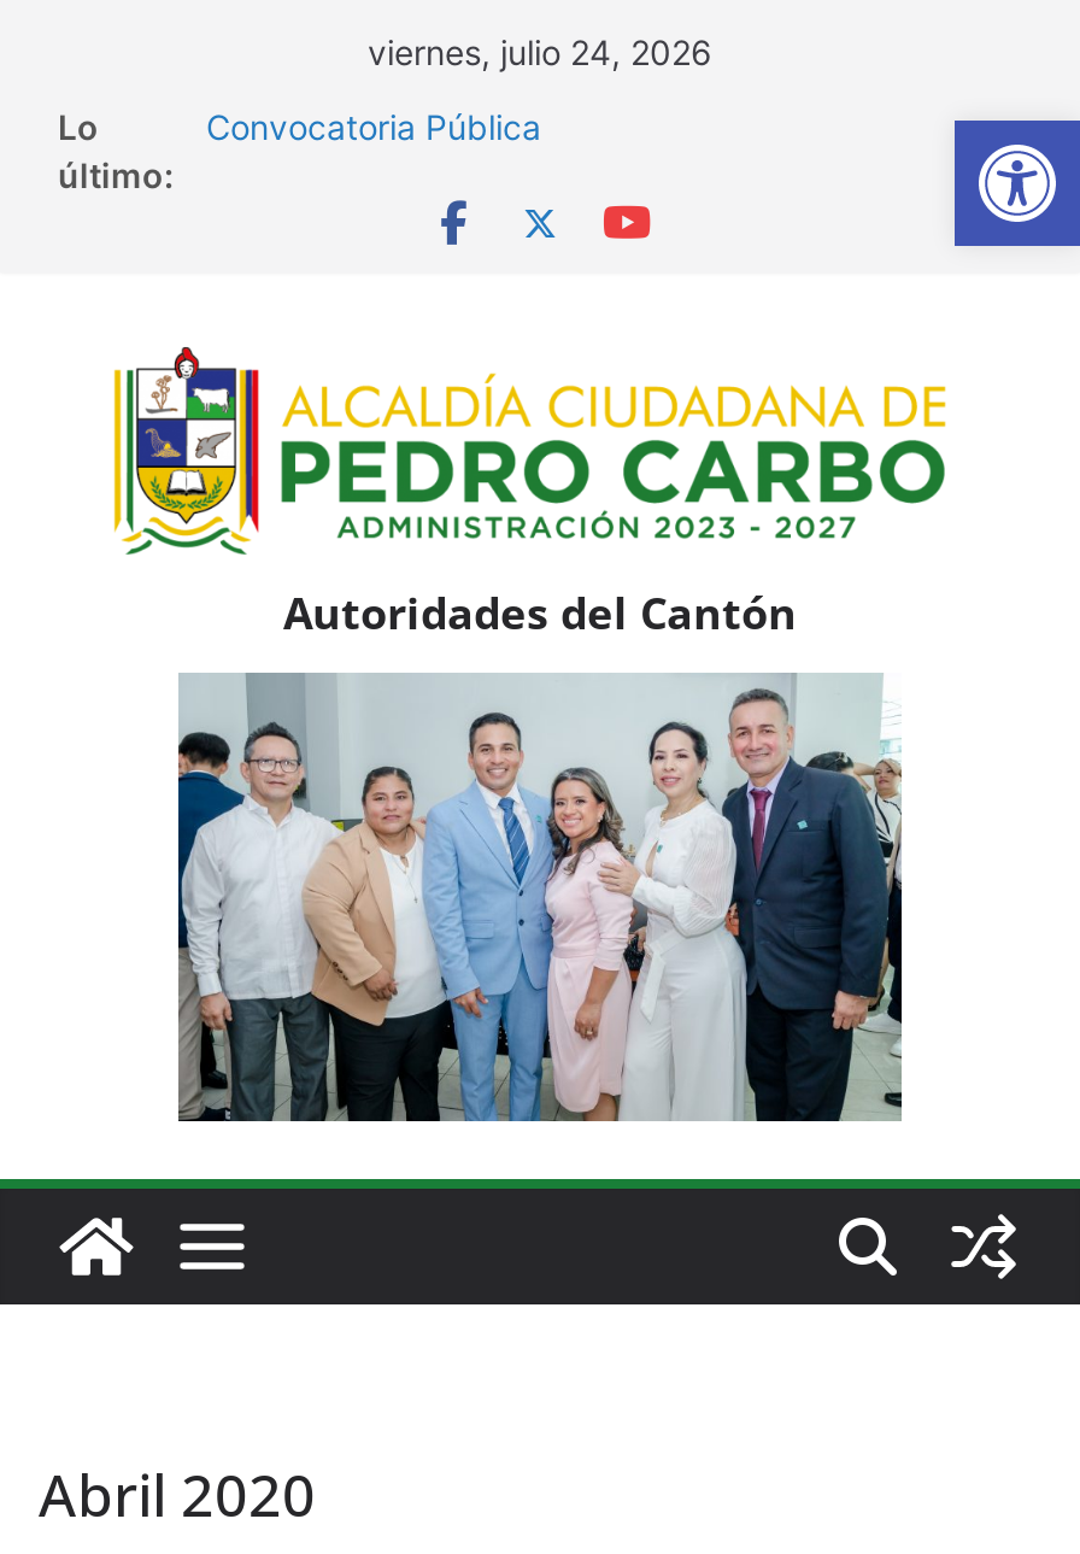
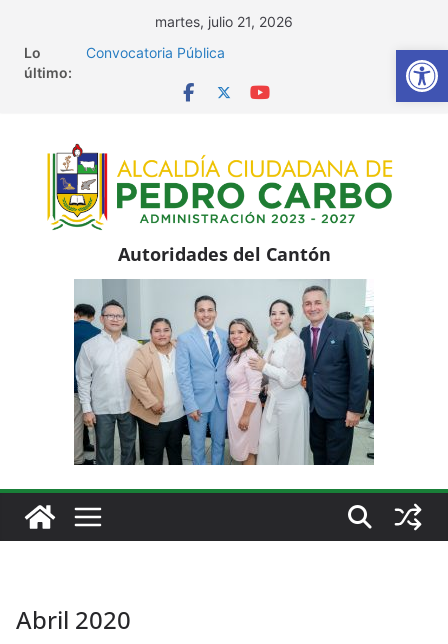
- viernes, julio 24, 2026
+ martes, julio 21, 2026
